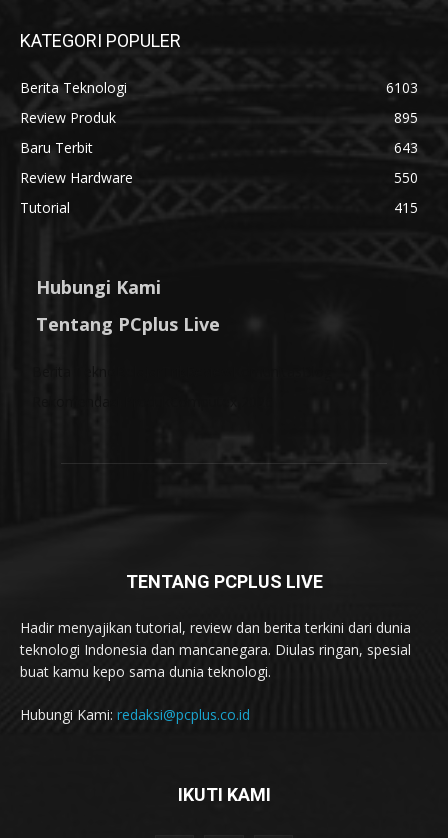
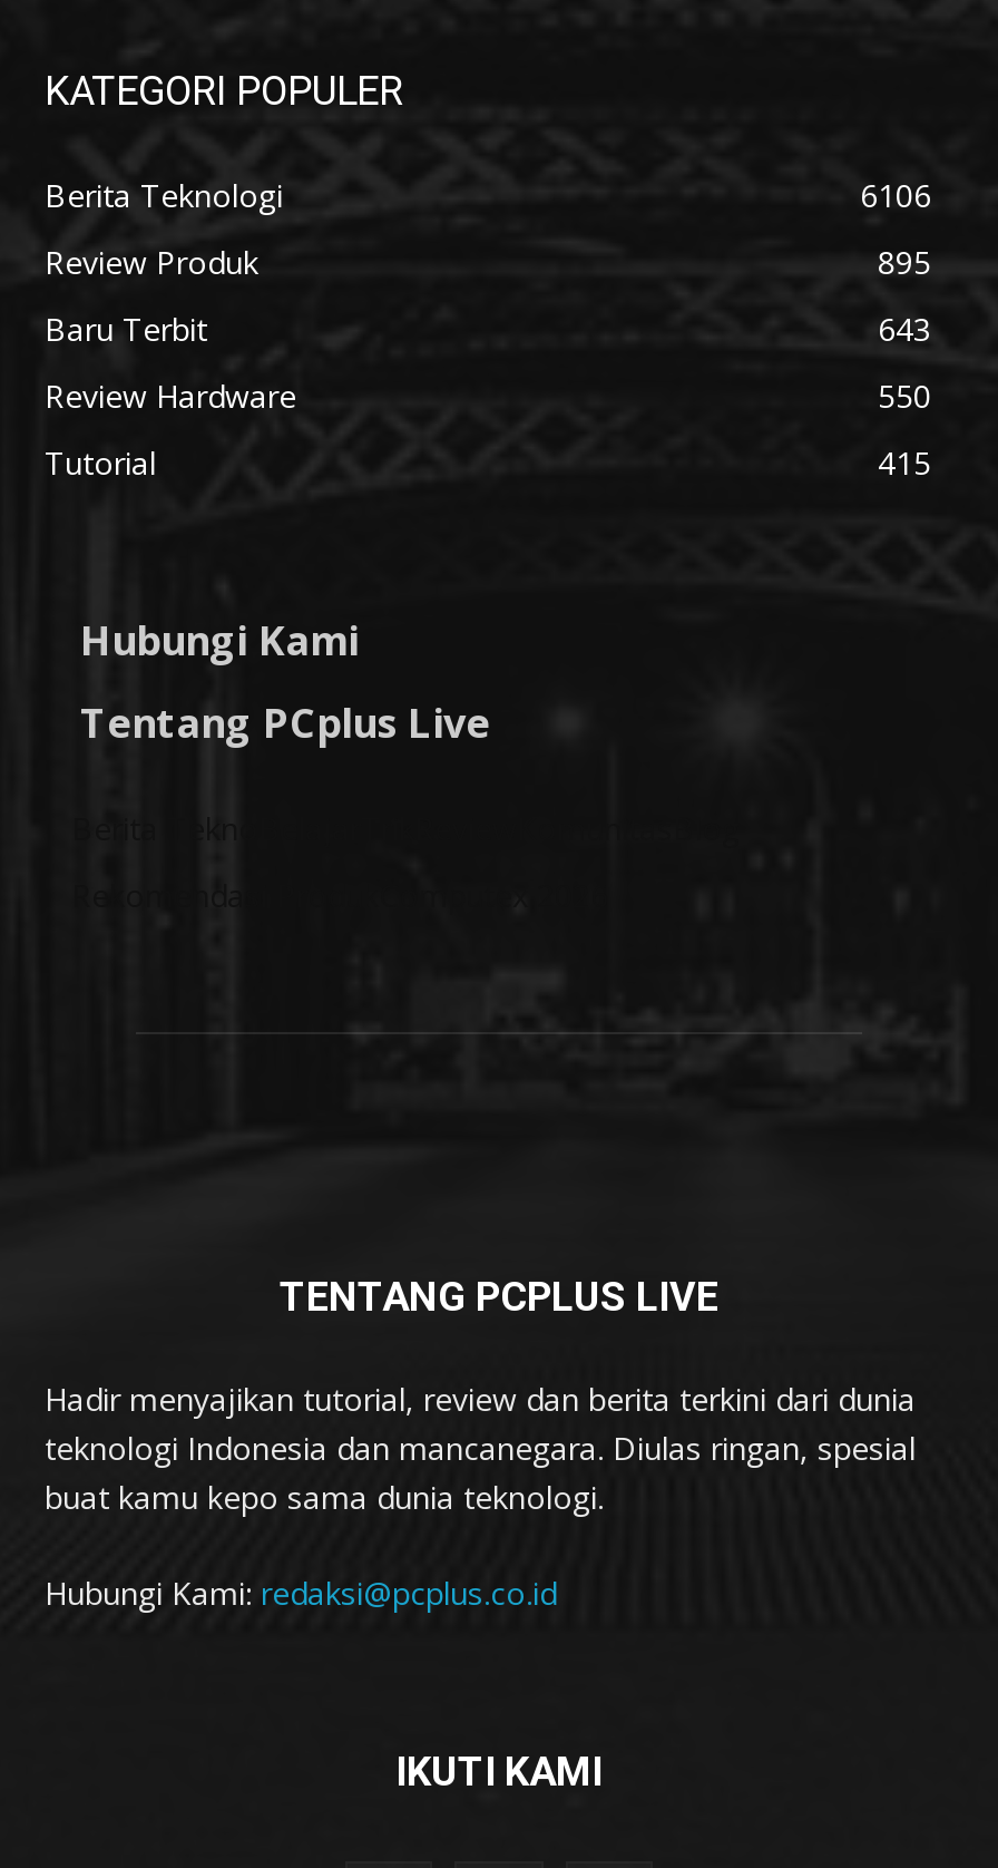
- 6103
+ 6106
